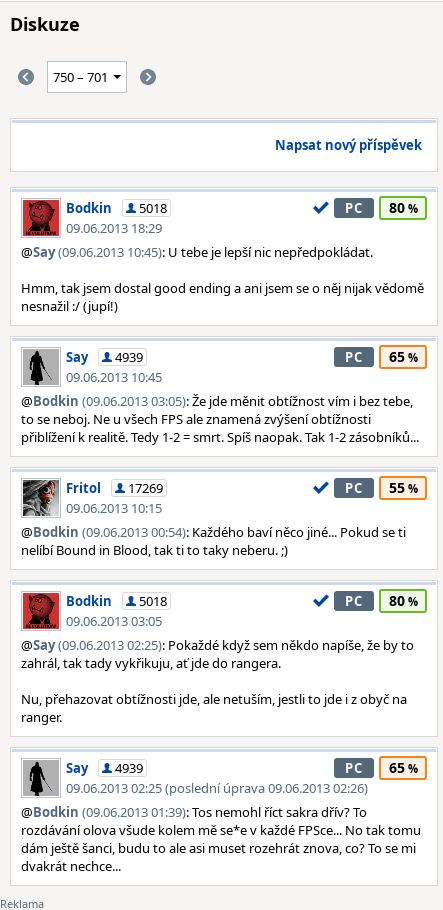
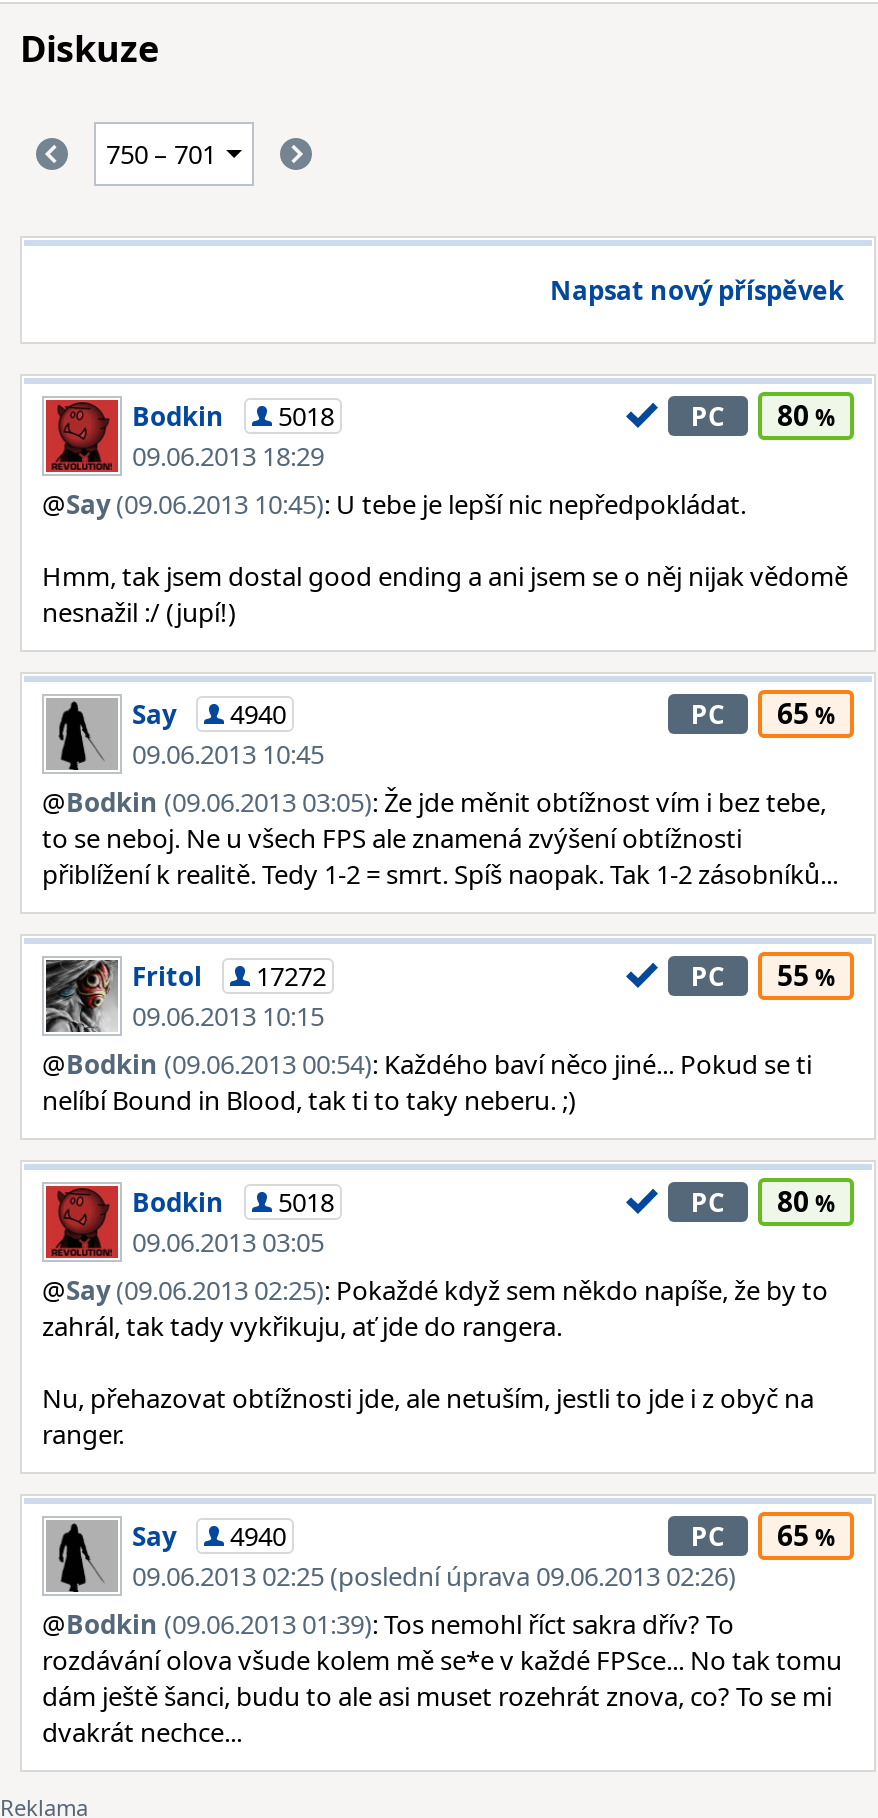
- Say 4939
+ Say 4940

- Fritol 17269
+ Fritol 17272

- Say 4939
+ Say 4940
